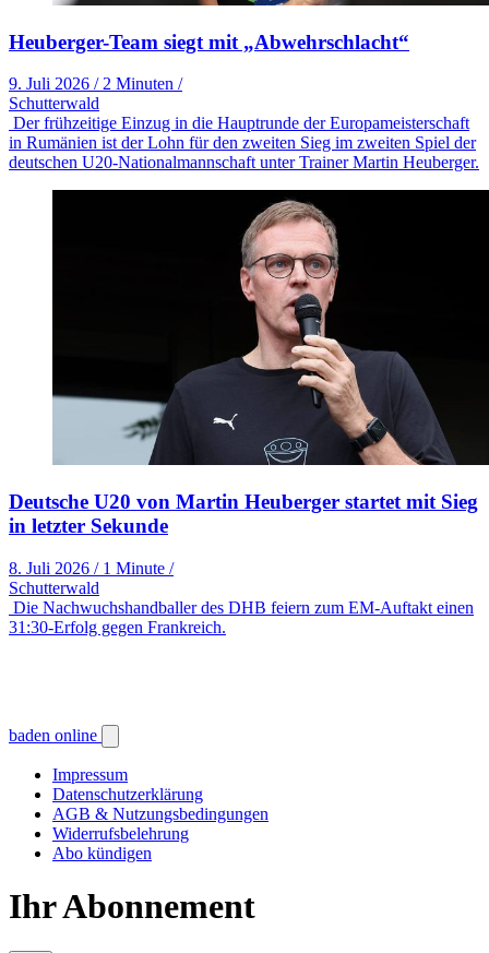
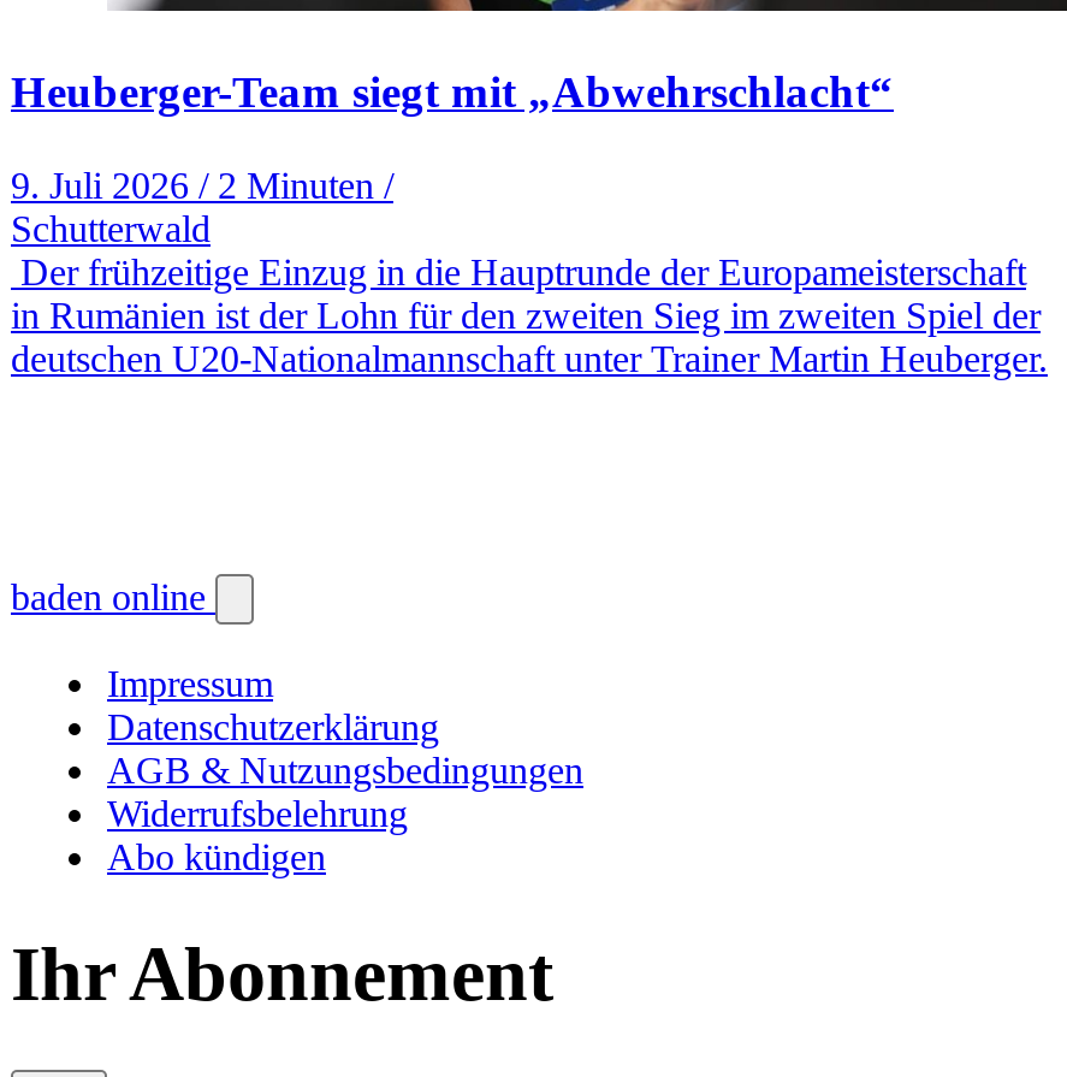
- [image]
- Deutsche U20 von Martin Heuberger startet mit Sieg
- in letzter Sekunde
- 8. Juli 2026 / 1 Minute /
- Schutterwald
- Die Nachwuchshandballer des DHB feiern zum EM-Auftakt einen
- 31:30-Erfolg gegen Frankreich.
